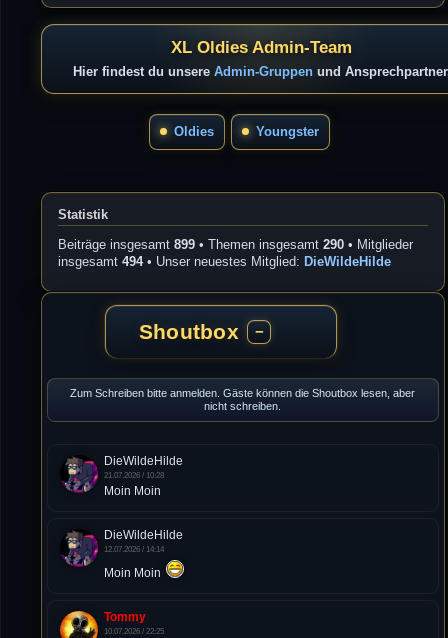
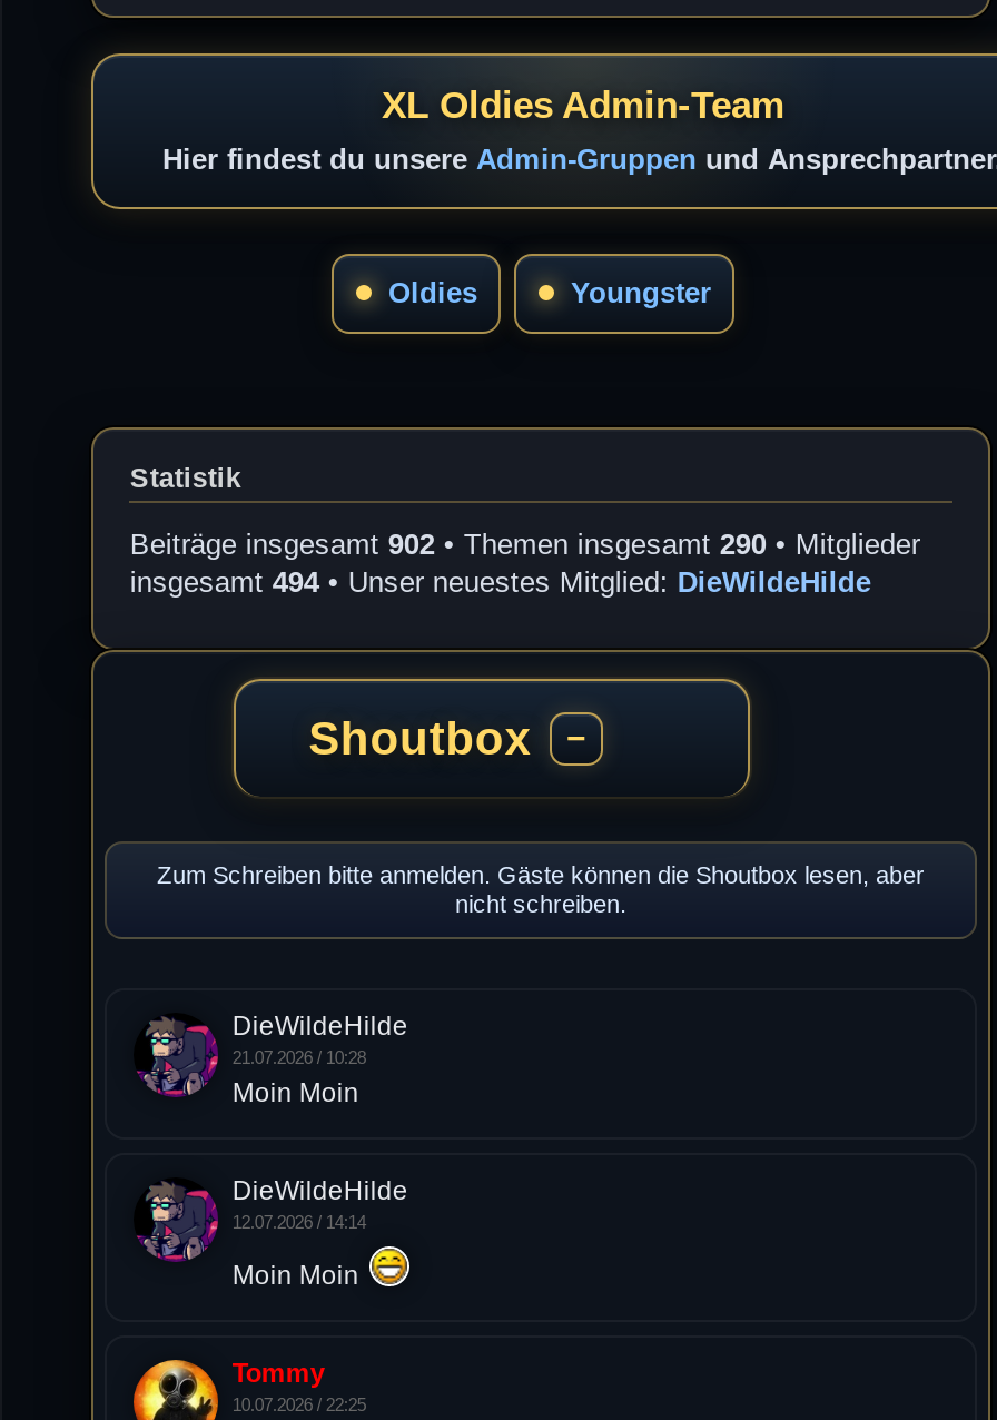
- Beiträge insgesamt 899 • Themen insgesamt 290 • Mitglieder
+ Beiträge insgesamt 902 • Themen insgesamt 290 • Mitglieder
